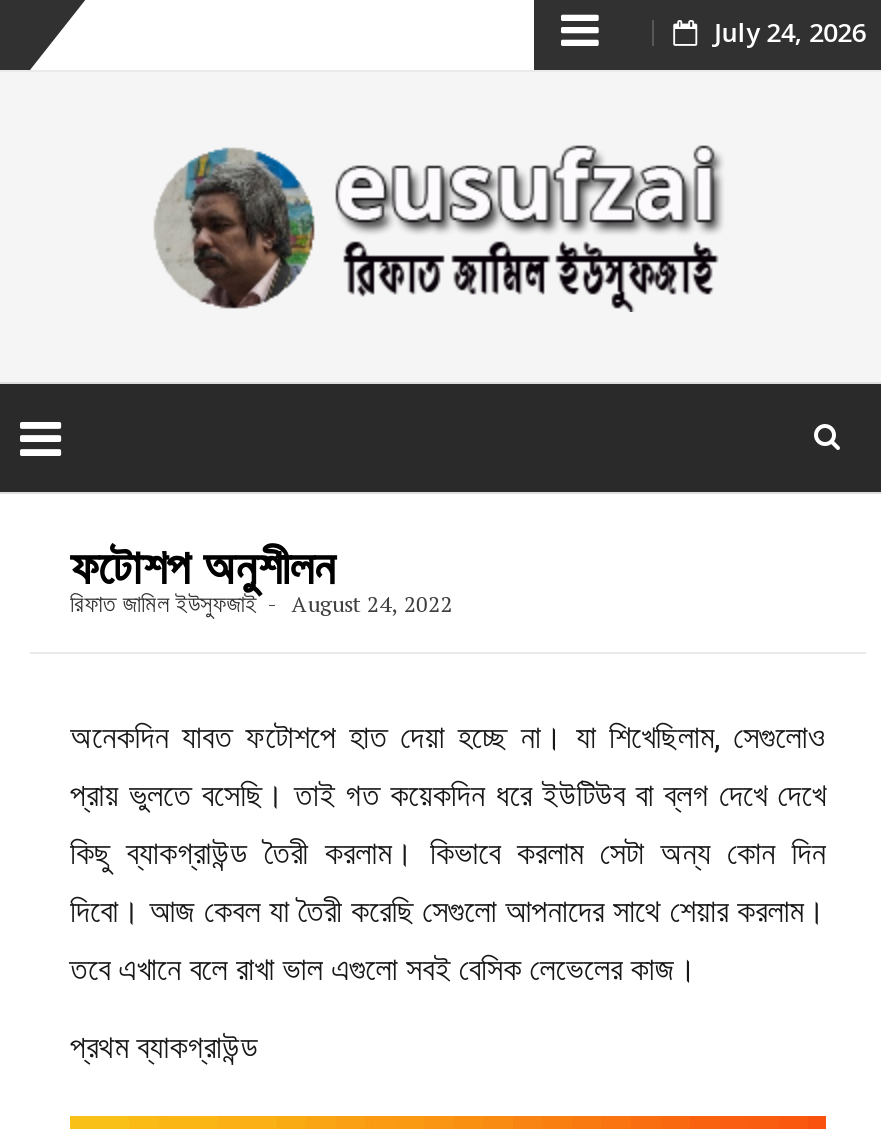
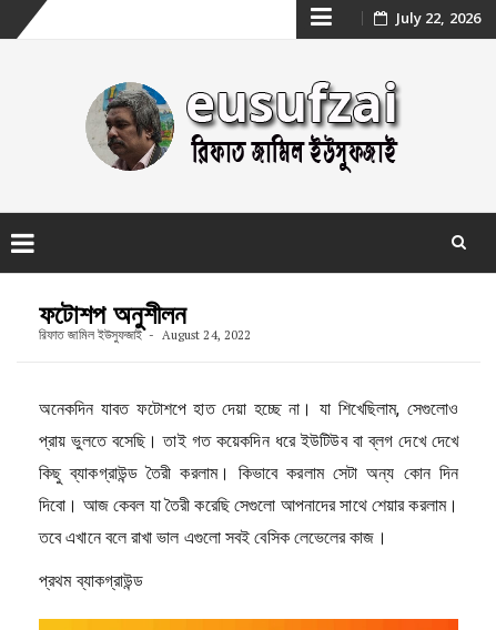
- July 24, 2026
+ July 22, 2026
